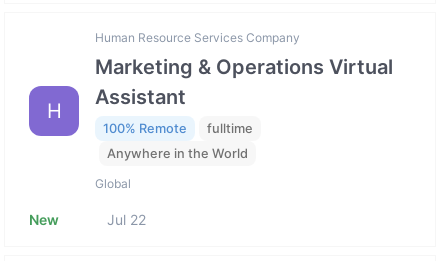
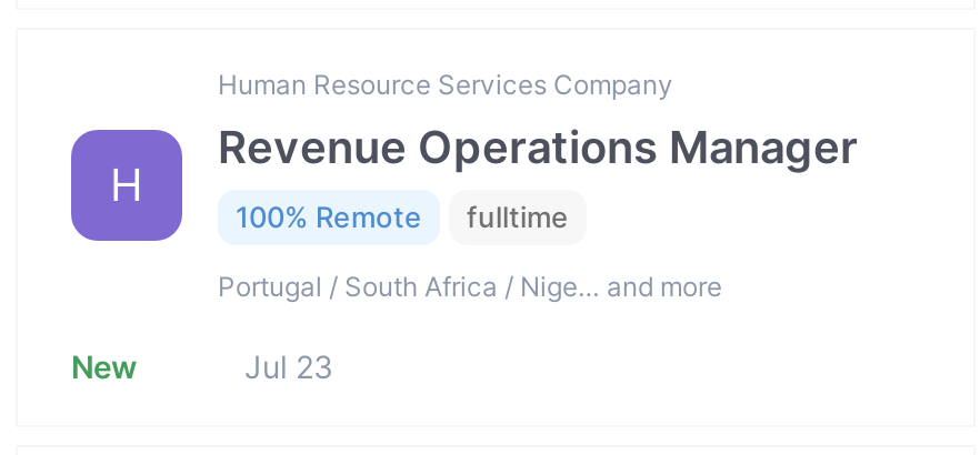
- Marketing & Operations Virtual
- Assistant
+ Revenue Operations Manager

- Anywhere in the World
- Global
+ Portugal / South Africa / Nige… and more

- Jul 22
+ Jul 23
